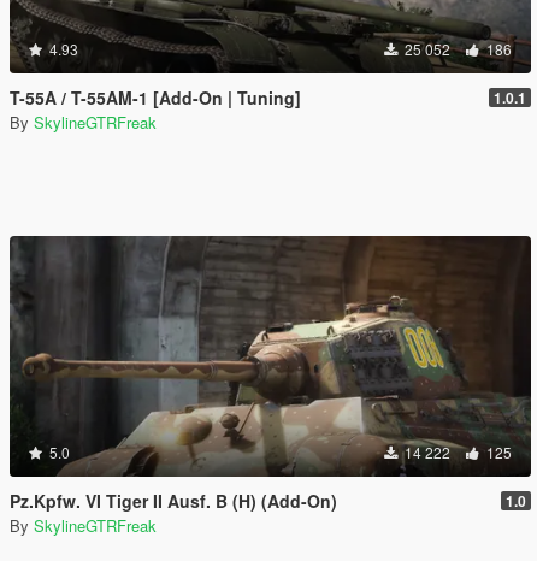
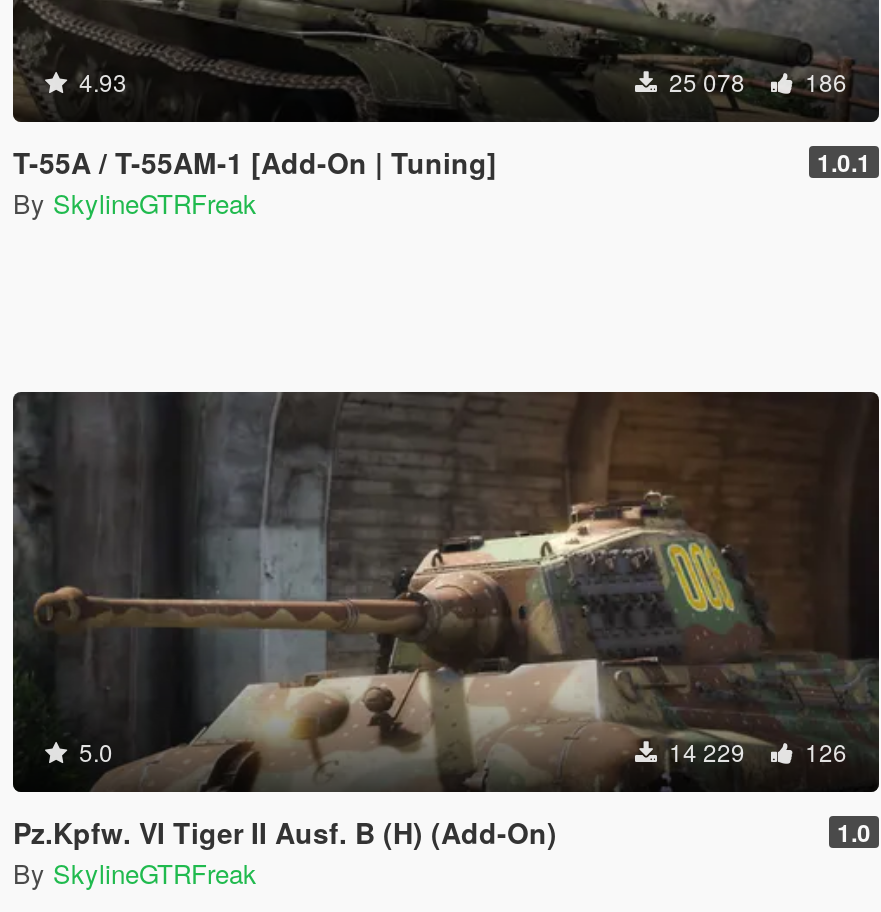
- 25 052 186
+ 25 078 186

- 14 222
+ 14 229

- 125
+ 126
